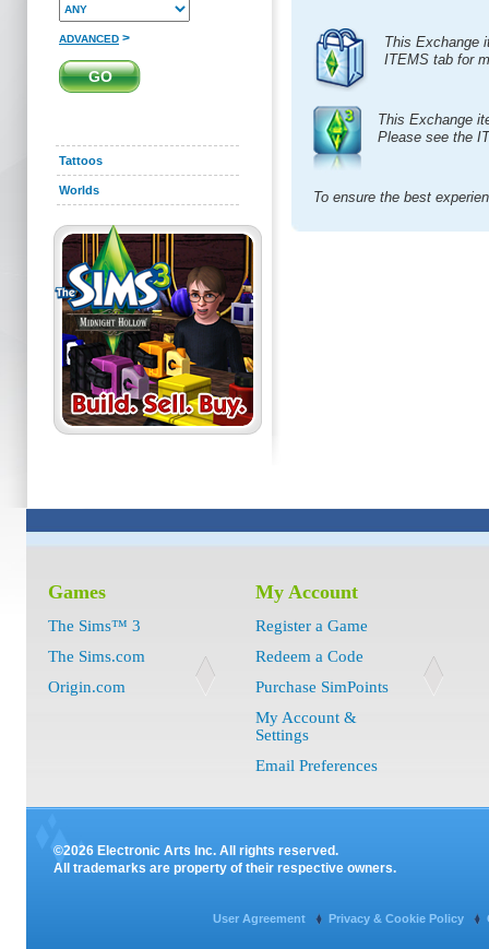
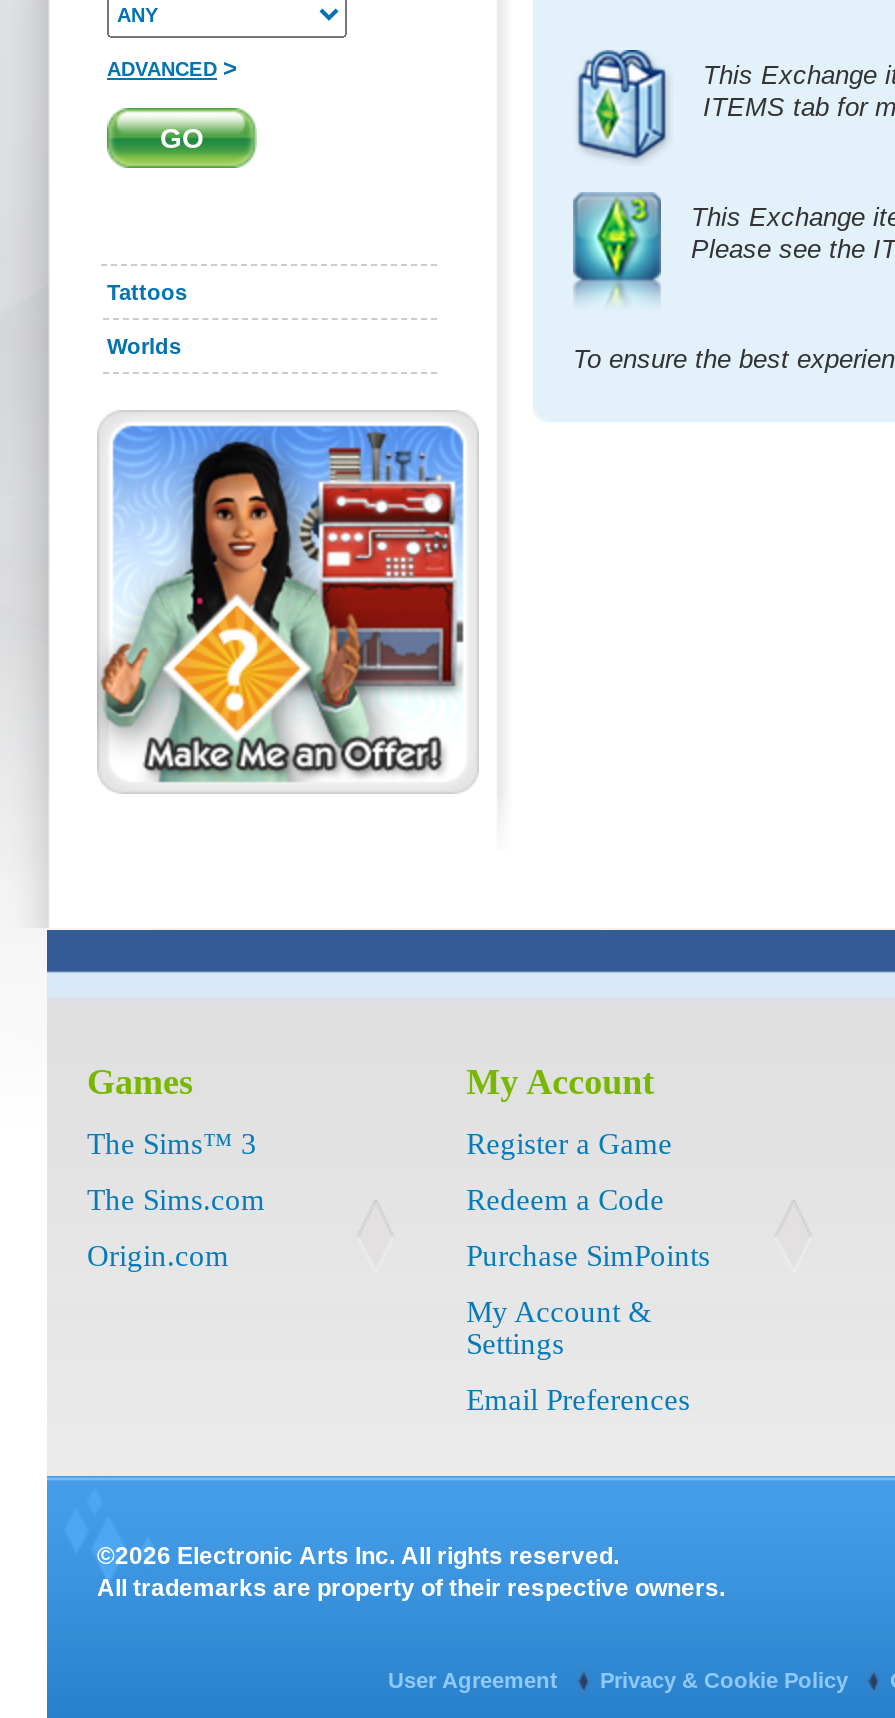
- [image]
+ [image]
